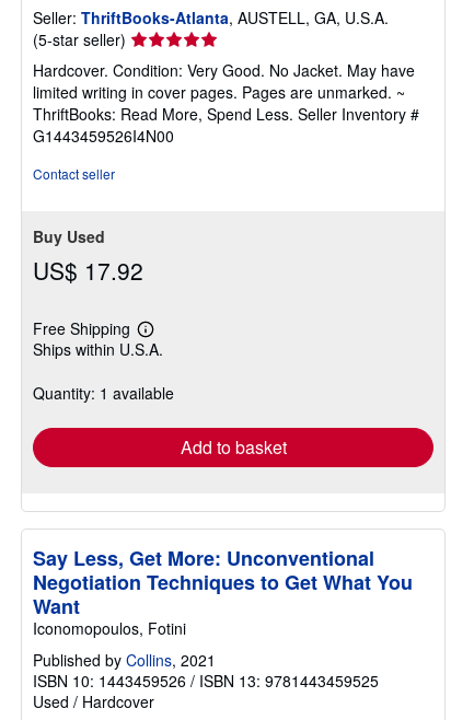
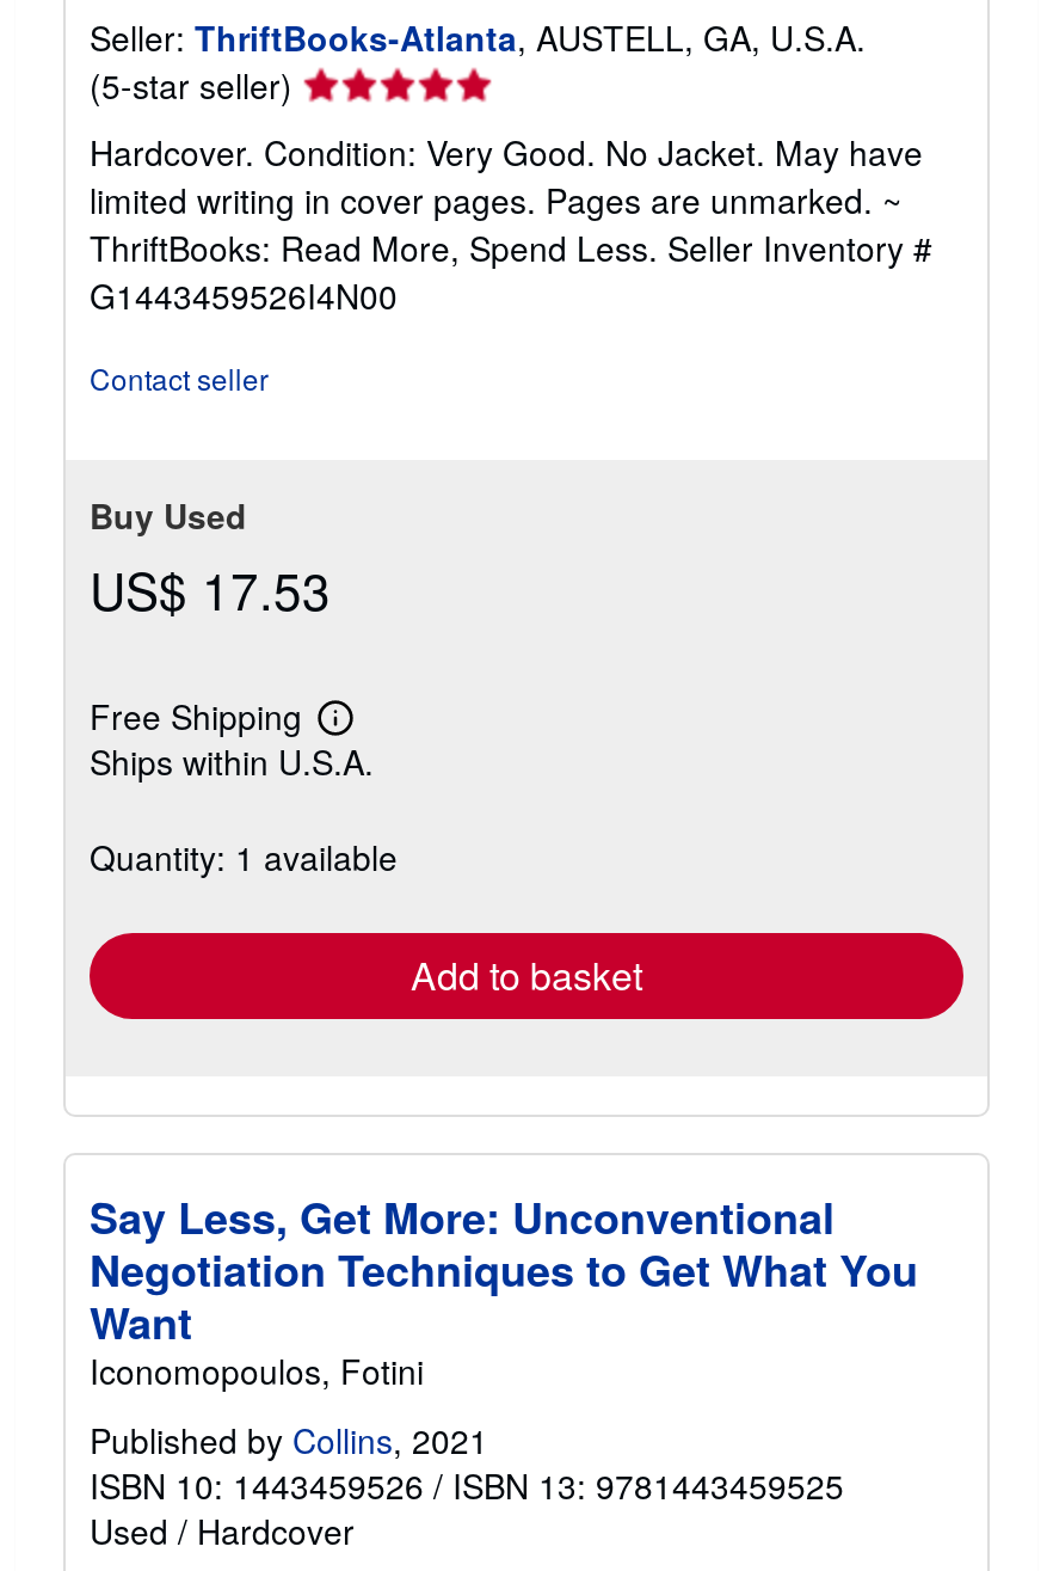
- US$ 17.92
+ US$ 17.53
